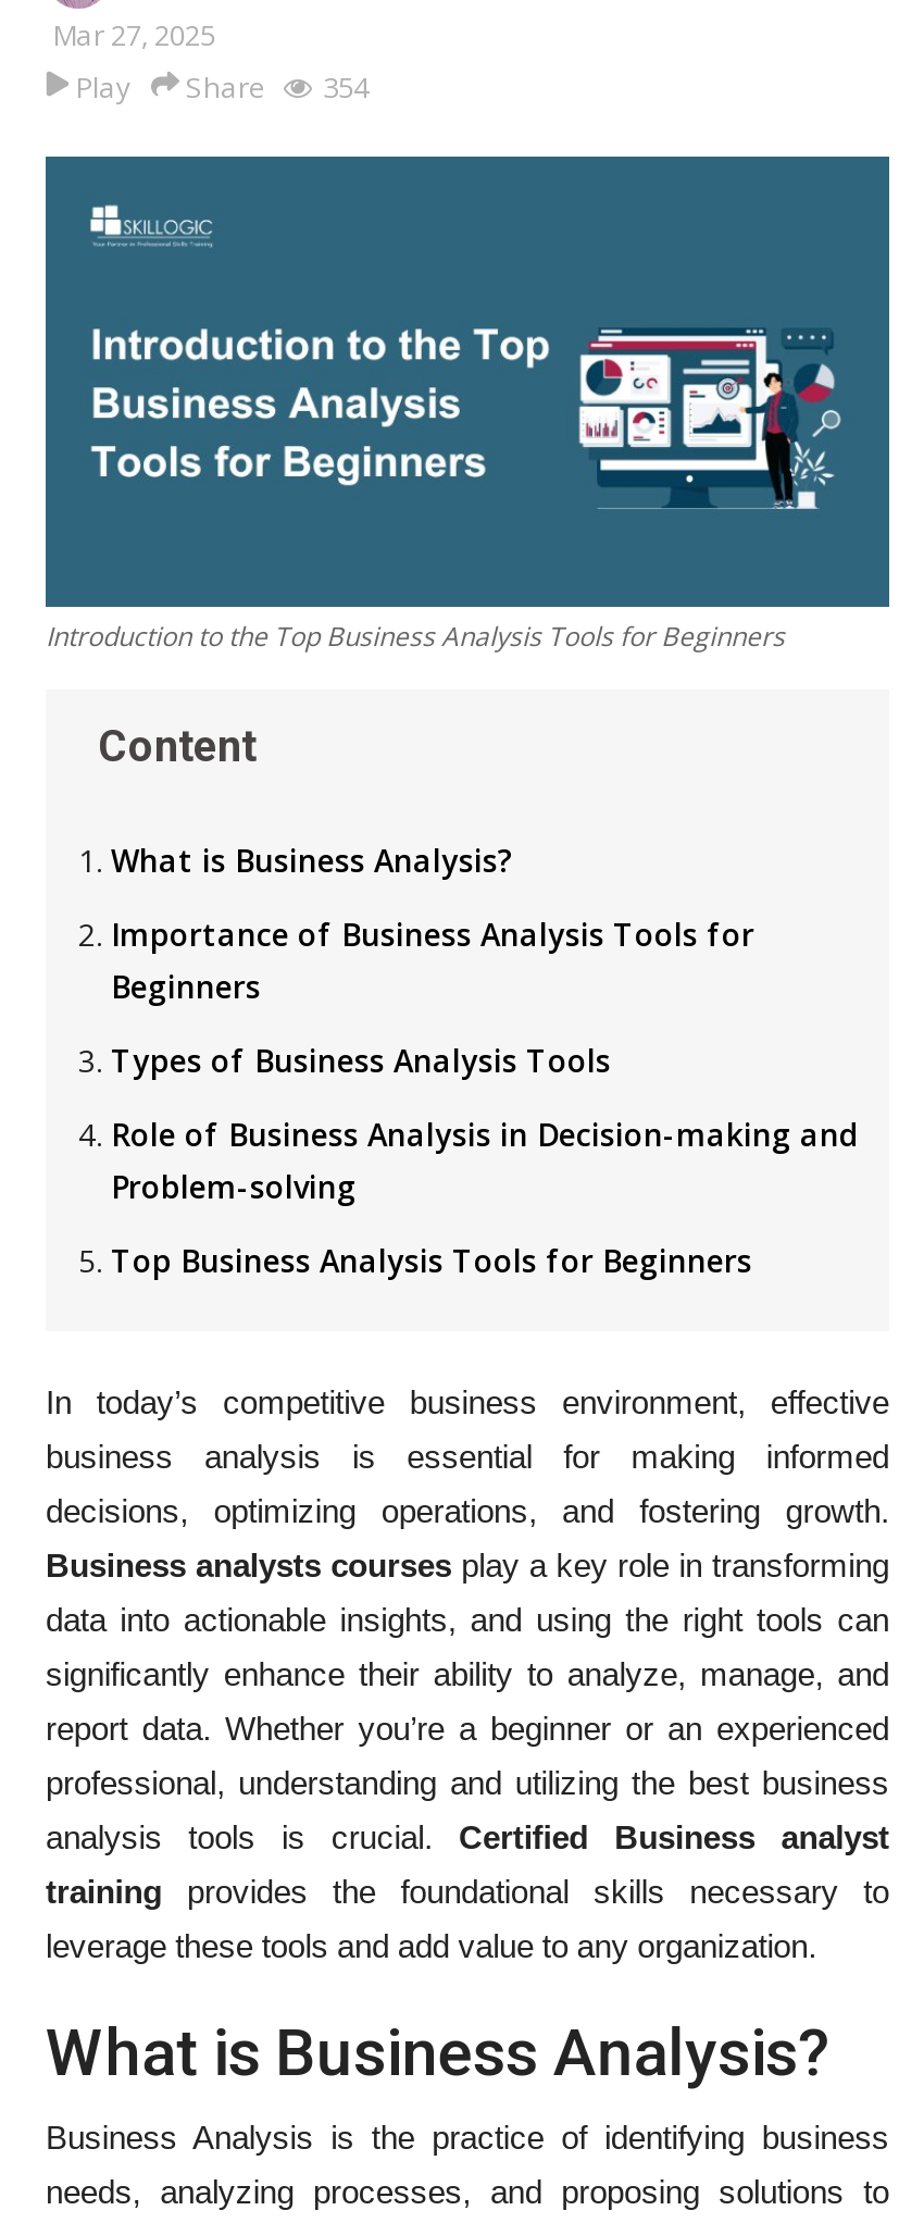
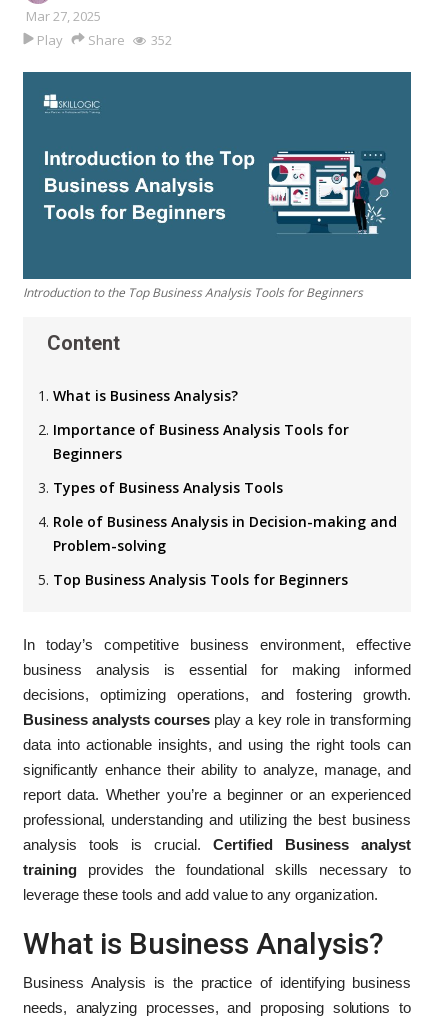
- Play Share 354
+ Play Share 352
